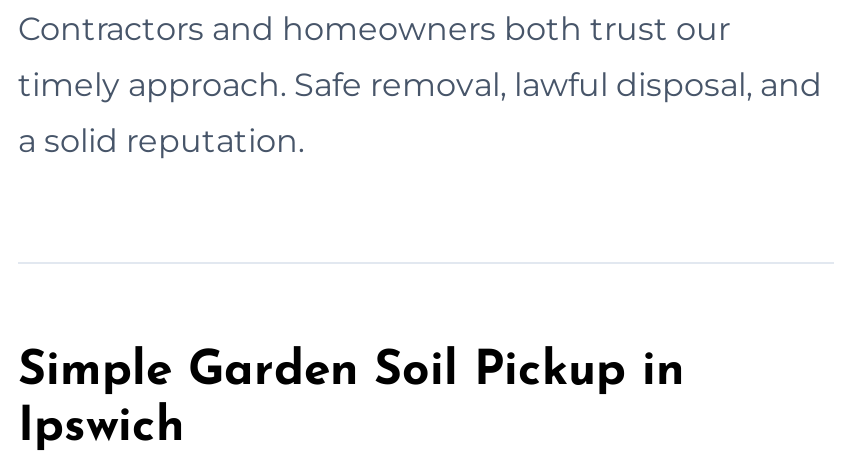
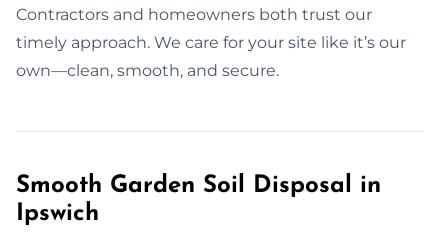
- timely approach. Safe removal, lawful disposal, and
+ timely approach. We care for your site like it’s our

- a solid reputation.
+ own—clean, smooth, and secure.

- Simple Garden Soil Pickup in
+ Smooth Garden Soil Disposal in
